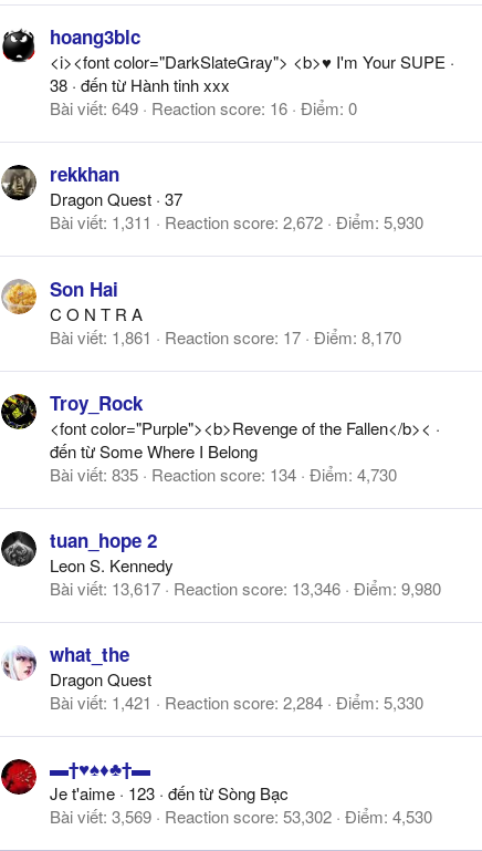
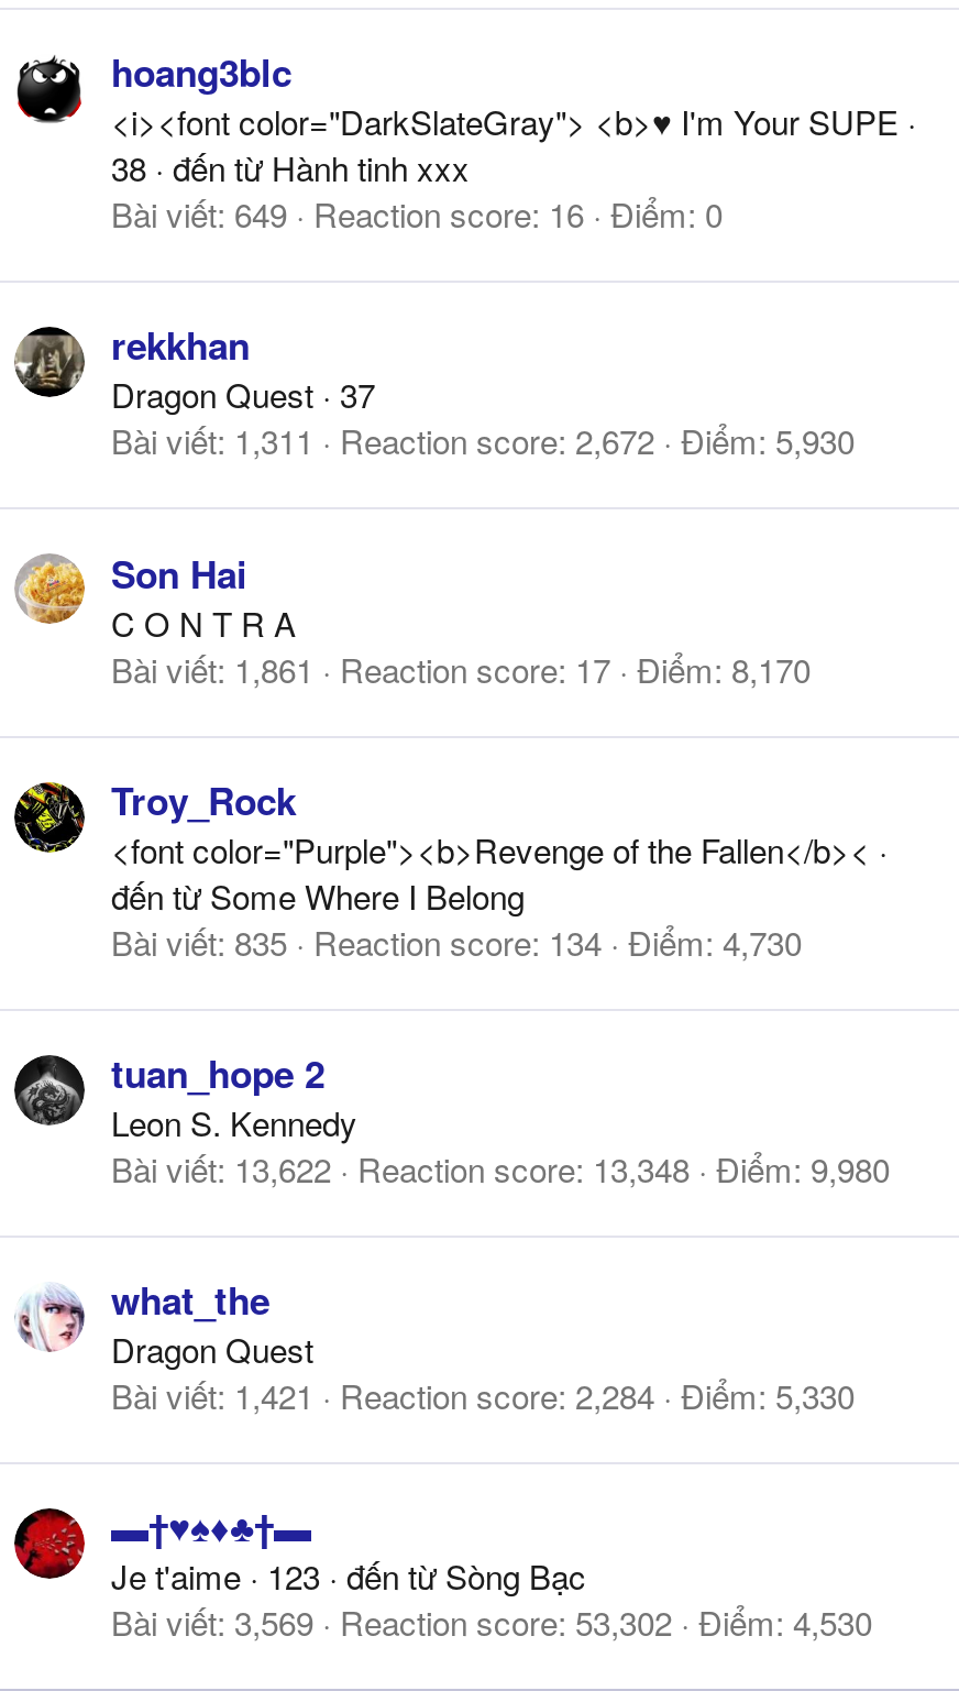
- Bài viết 13,617 Reaction score 13,346 Điểm 9,980
+ Bài viết 13,622 Reaction score 13,348 Điểm 9,980
